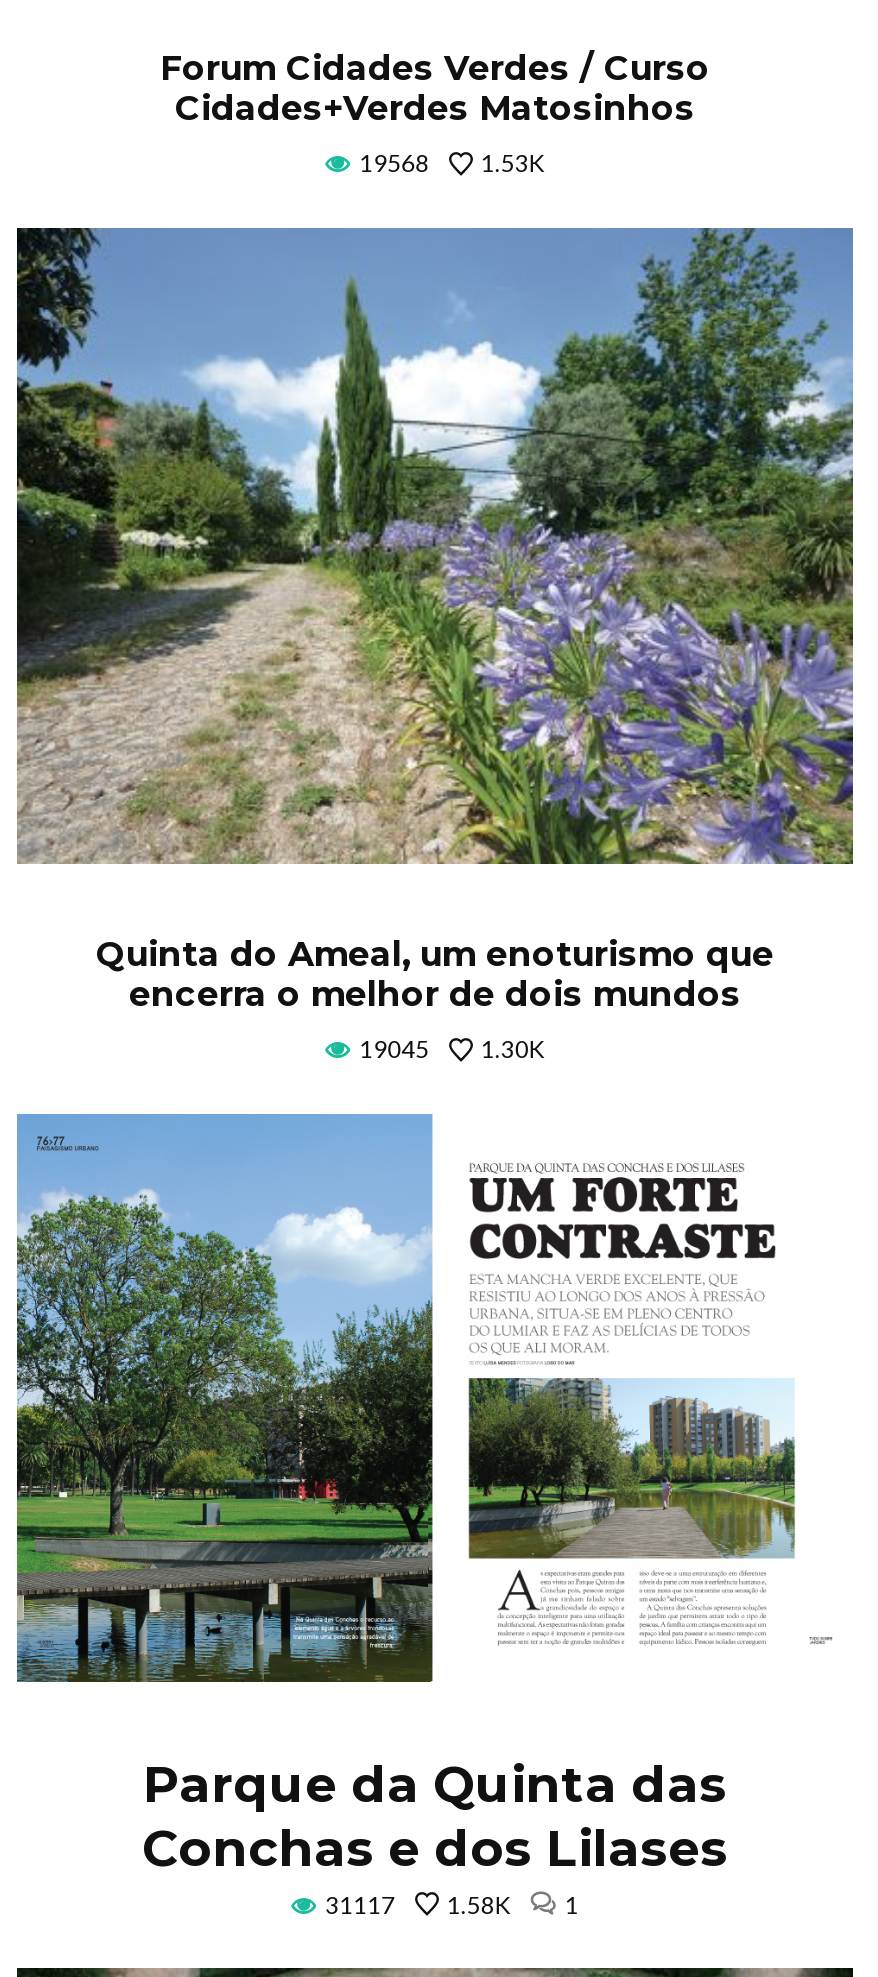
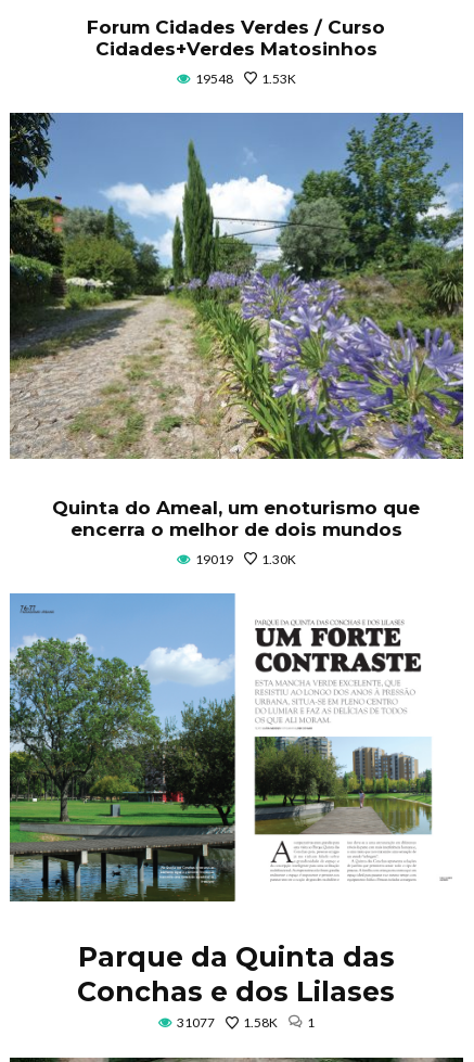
- 19568 1.53K
+ 19548 1.53K

- 19045 1.30K
+ 19019 1.30K

- 31117 1.58K 1
+ 31077 1.58K 1
